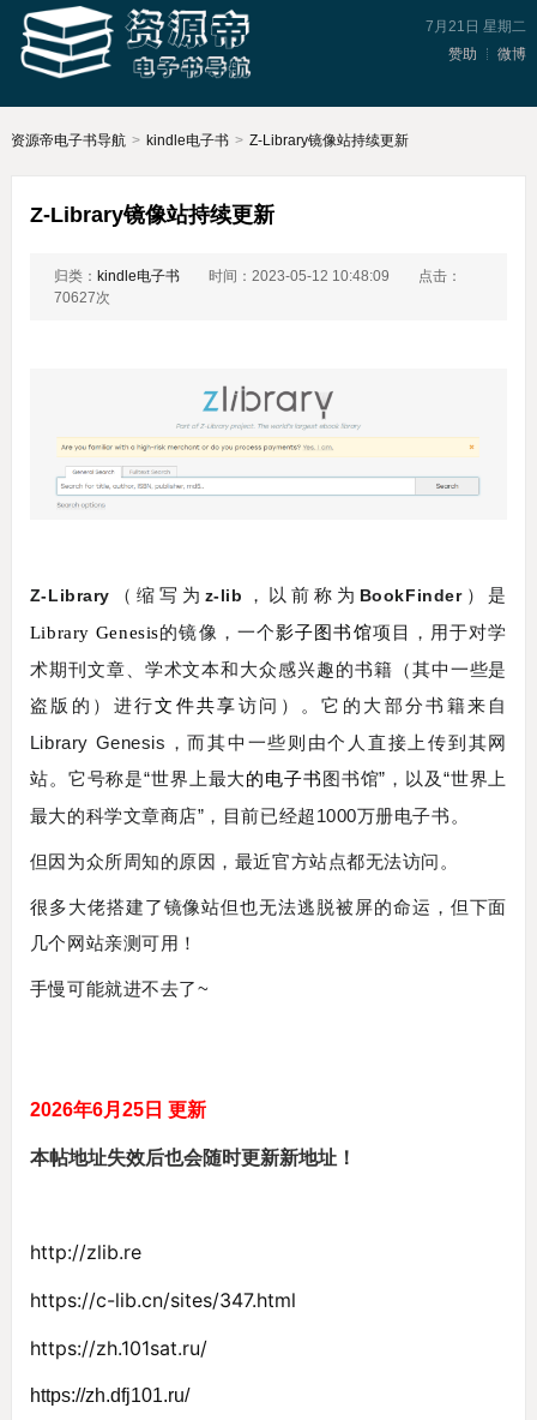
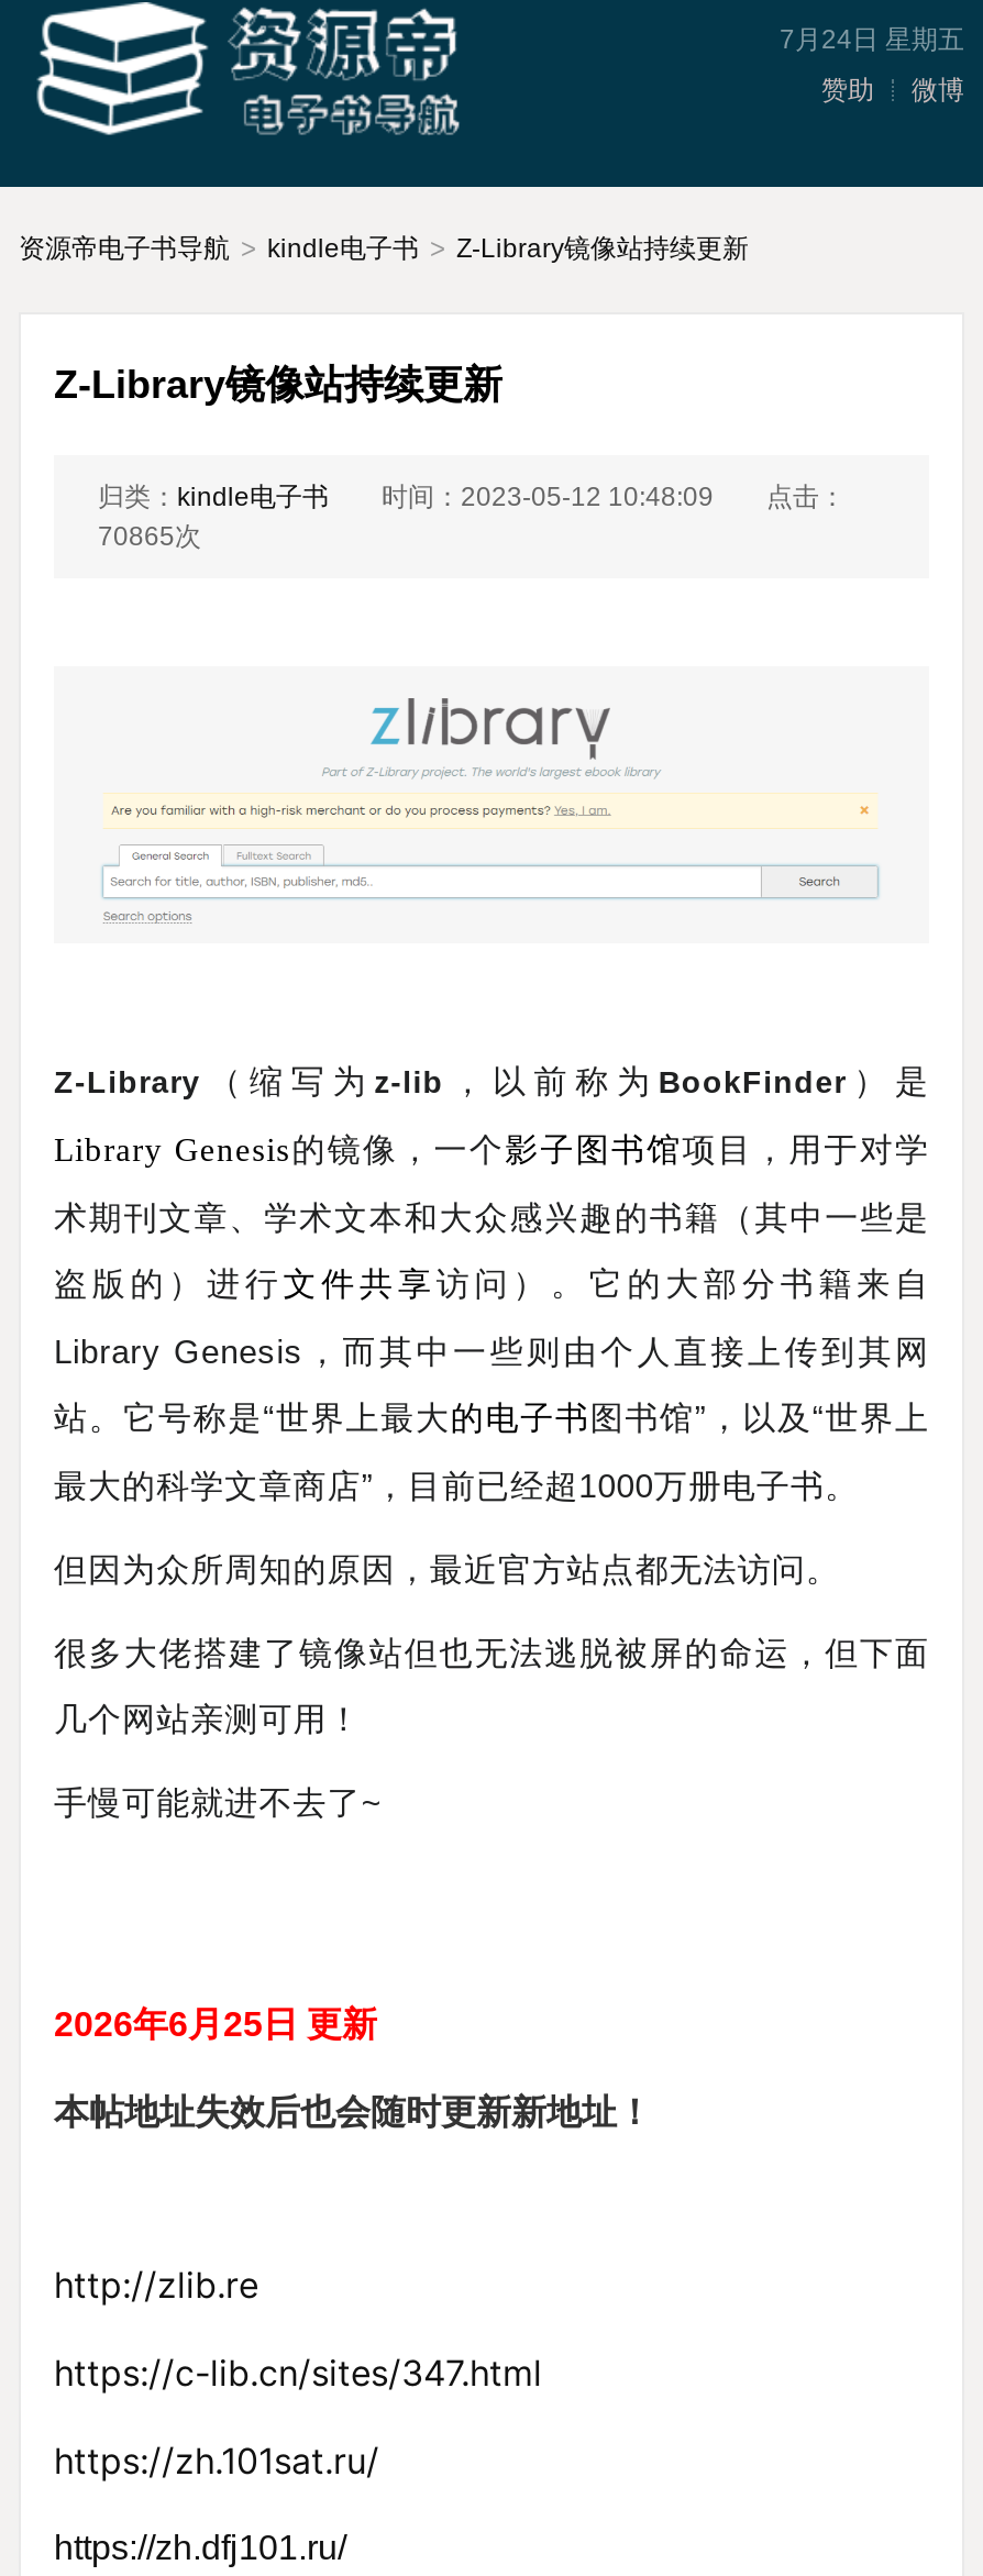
- 7月21日 星期二
+ 7月24日 星期五

- 70627次
+ 70865次
